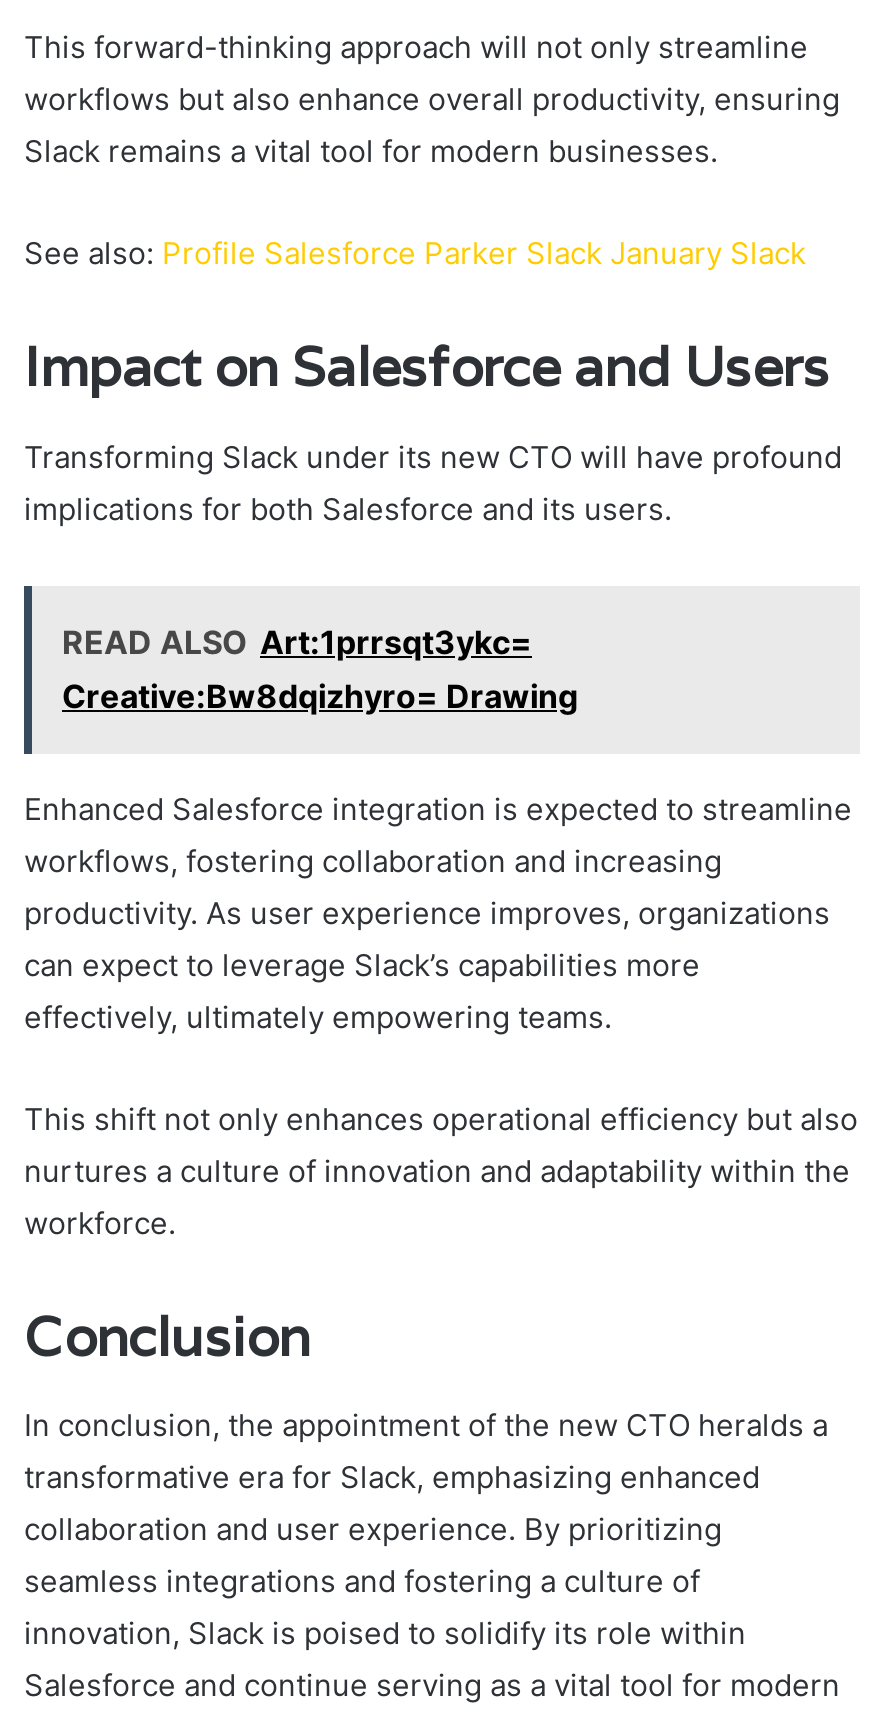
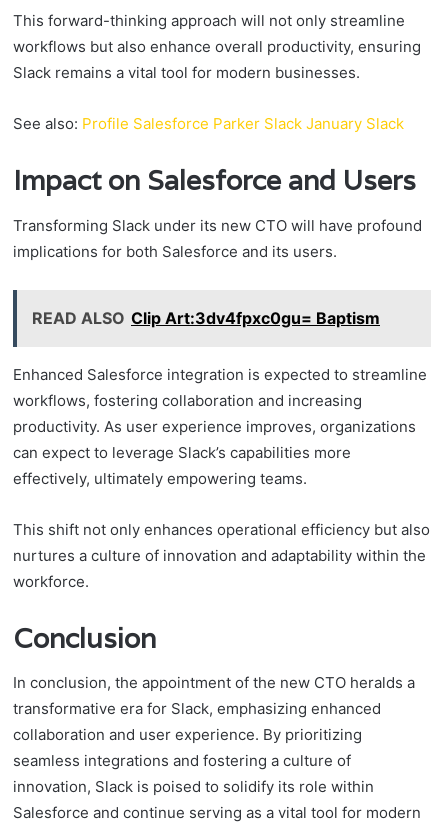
- READ ALSO Art:1prrsqt3ykc=
- Creative:Bw8dqizhyro= Drawing
+ READ ALSO Clip Art:3dv4fpxc0gu= Baptism
